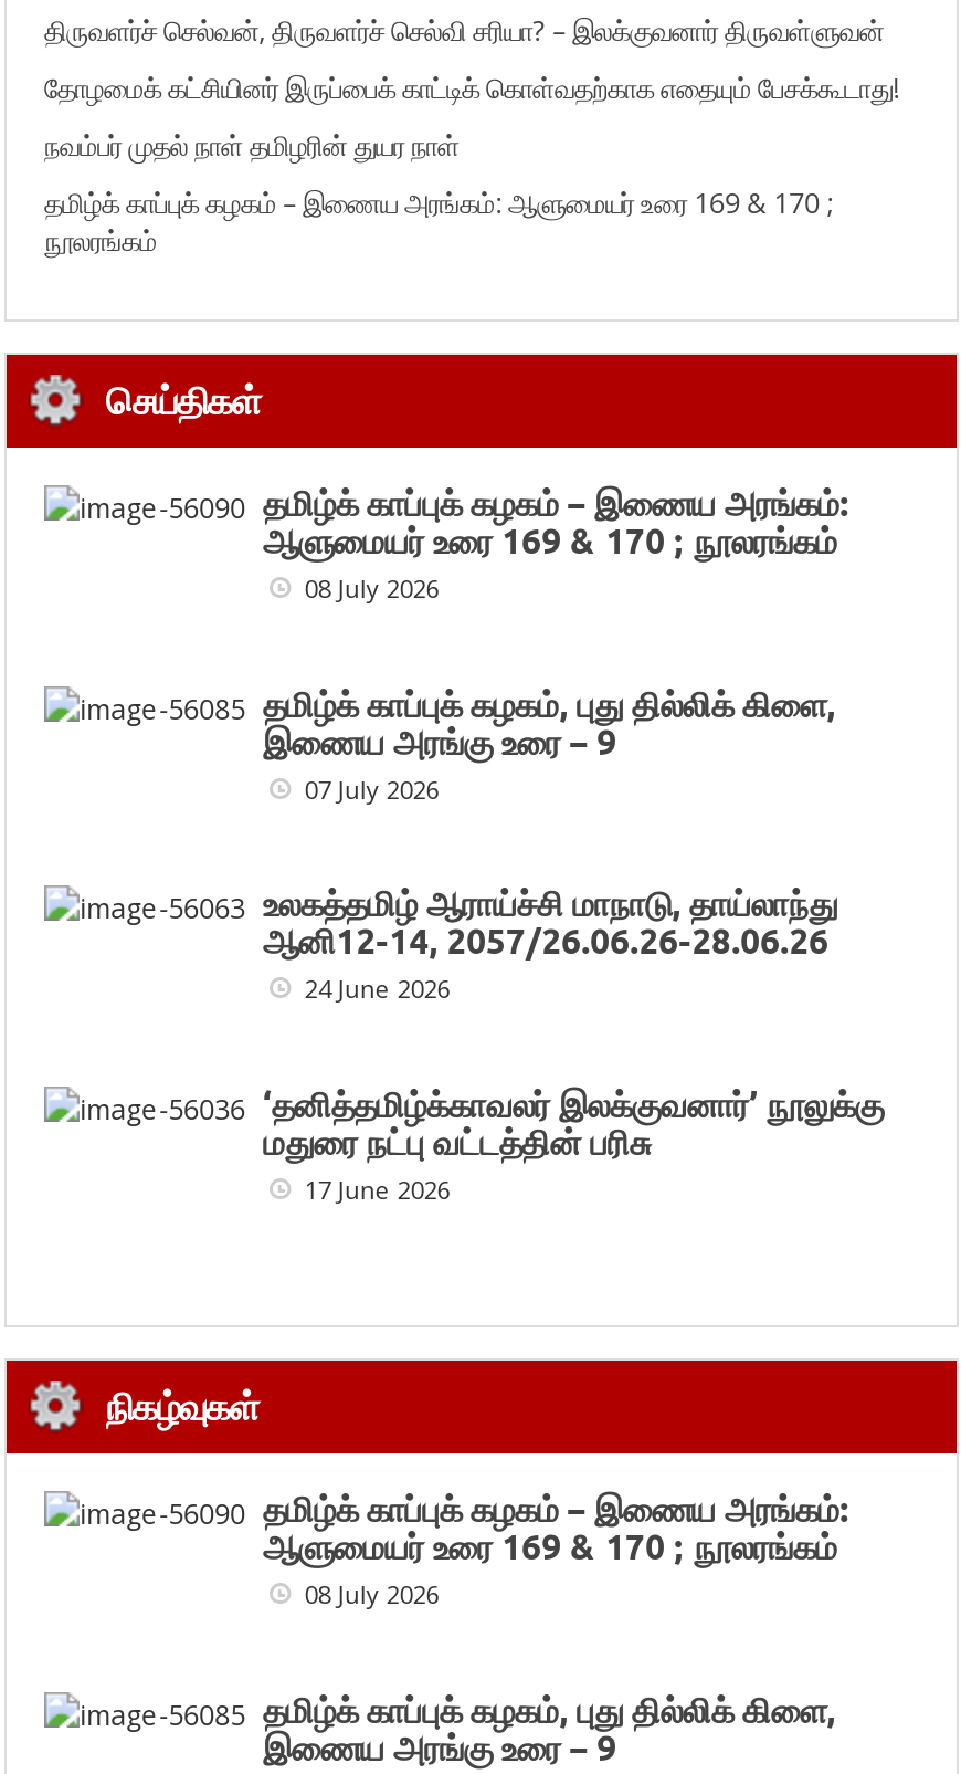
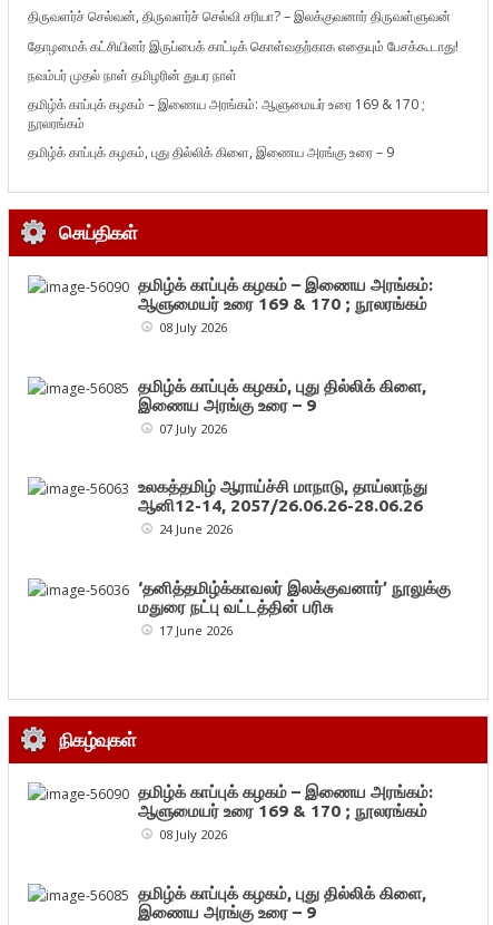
+ தமிழ்க் காப்புக் கழகம், புது தில்லிக் கிளை, இணைய அரங்கு உரை – 9
